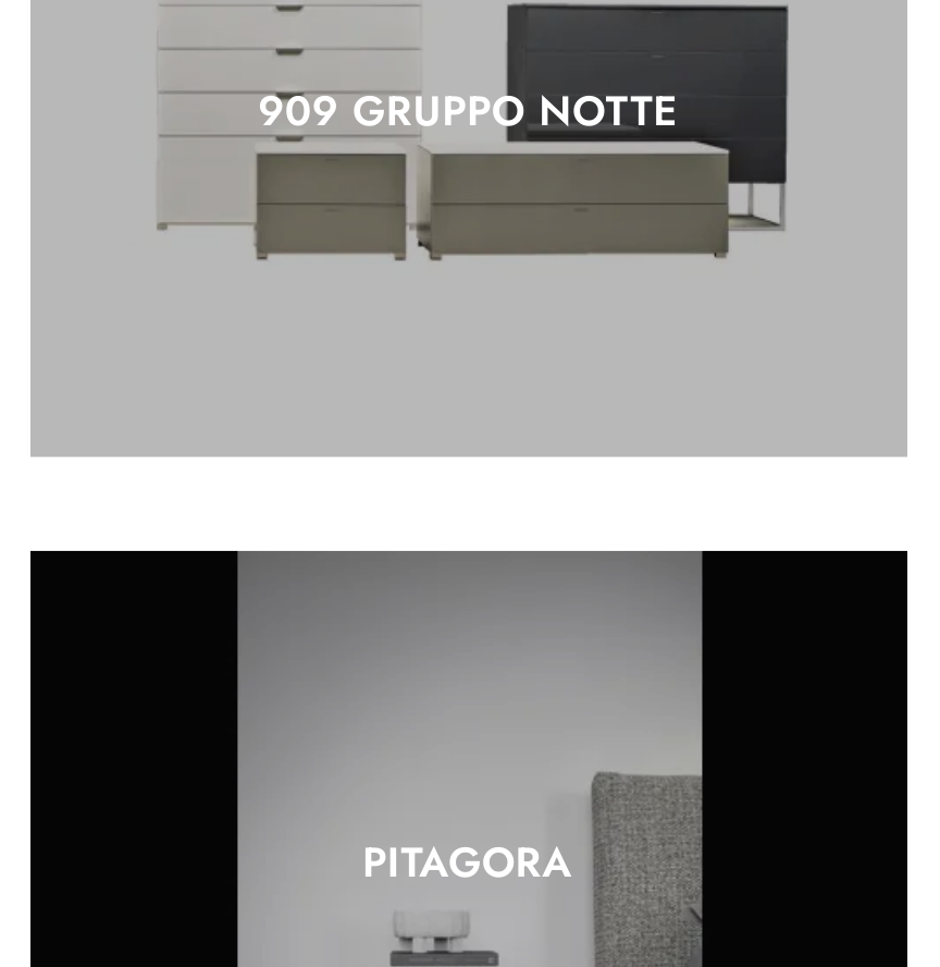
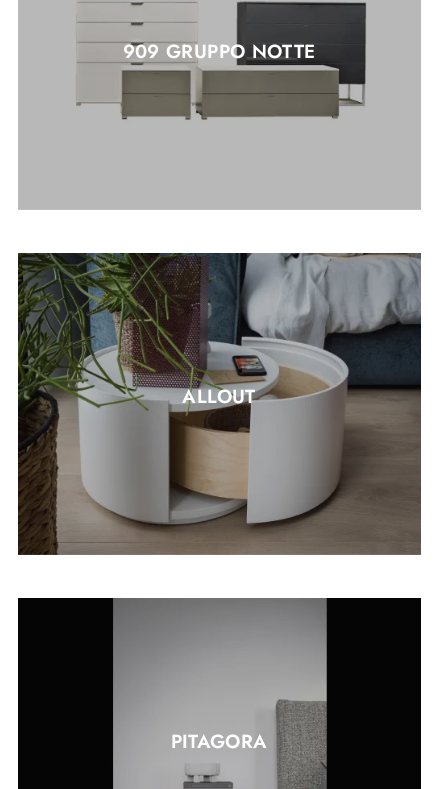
+ [image]
+ ALLOUT
